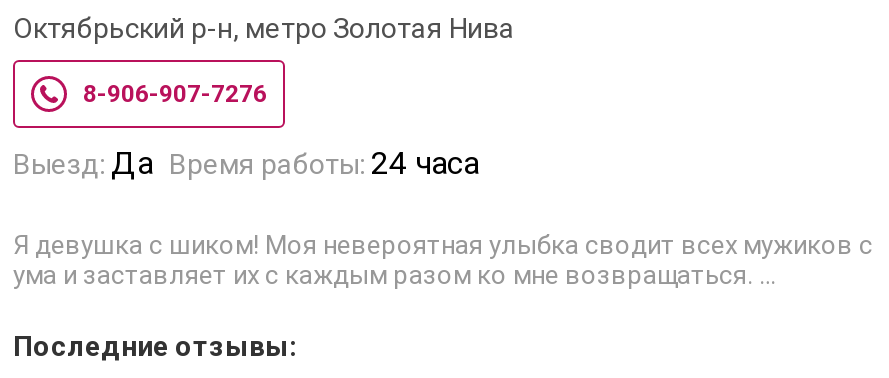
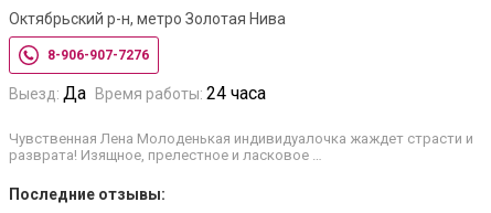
- Я девушка с шиком! Моя невероятная улыбка сводит всех мужиков с
- ума и заставляет их с каждым разом ко мне возвращаться. …
+ Чувственная Лена Молоденькая индивидуалочка жаждет страсти и
+ разврата! Изящное, прелестное и ласковое …
